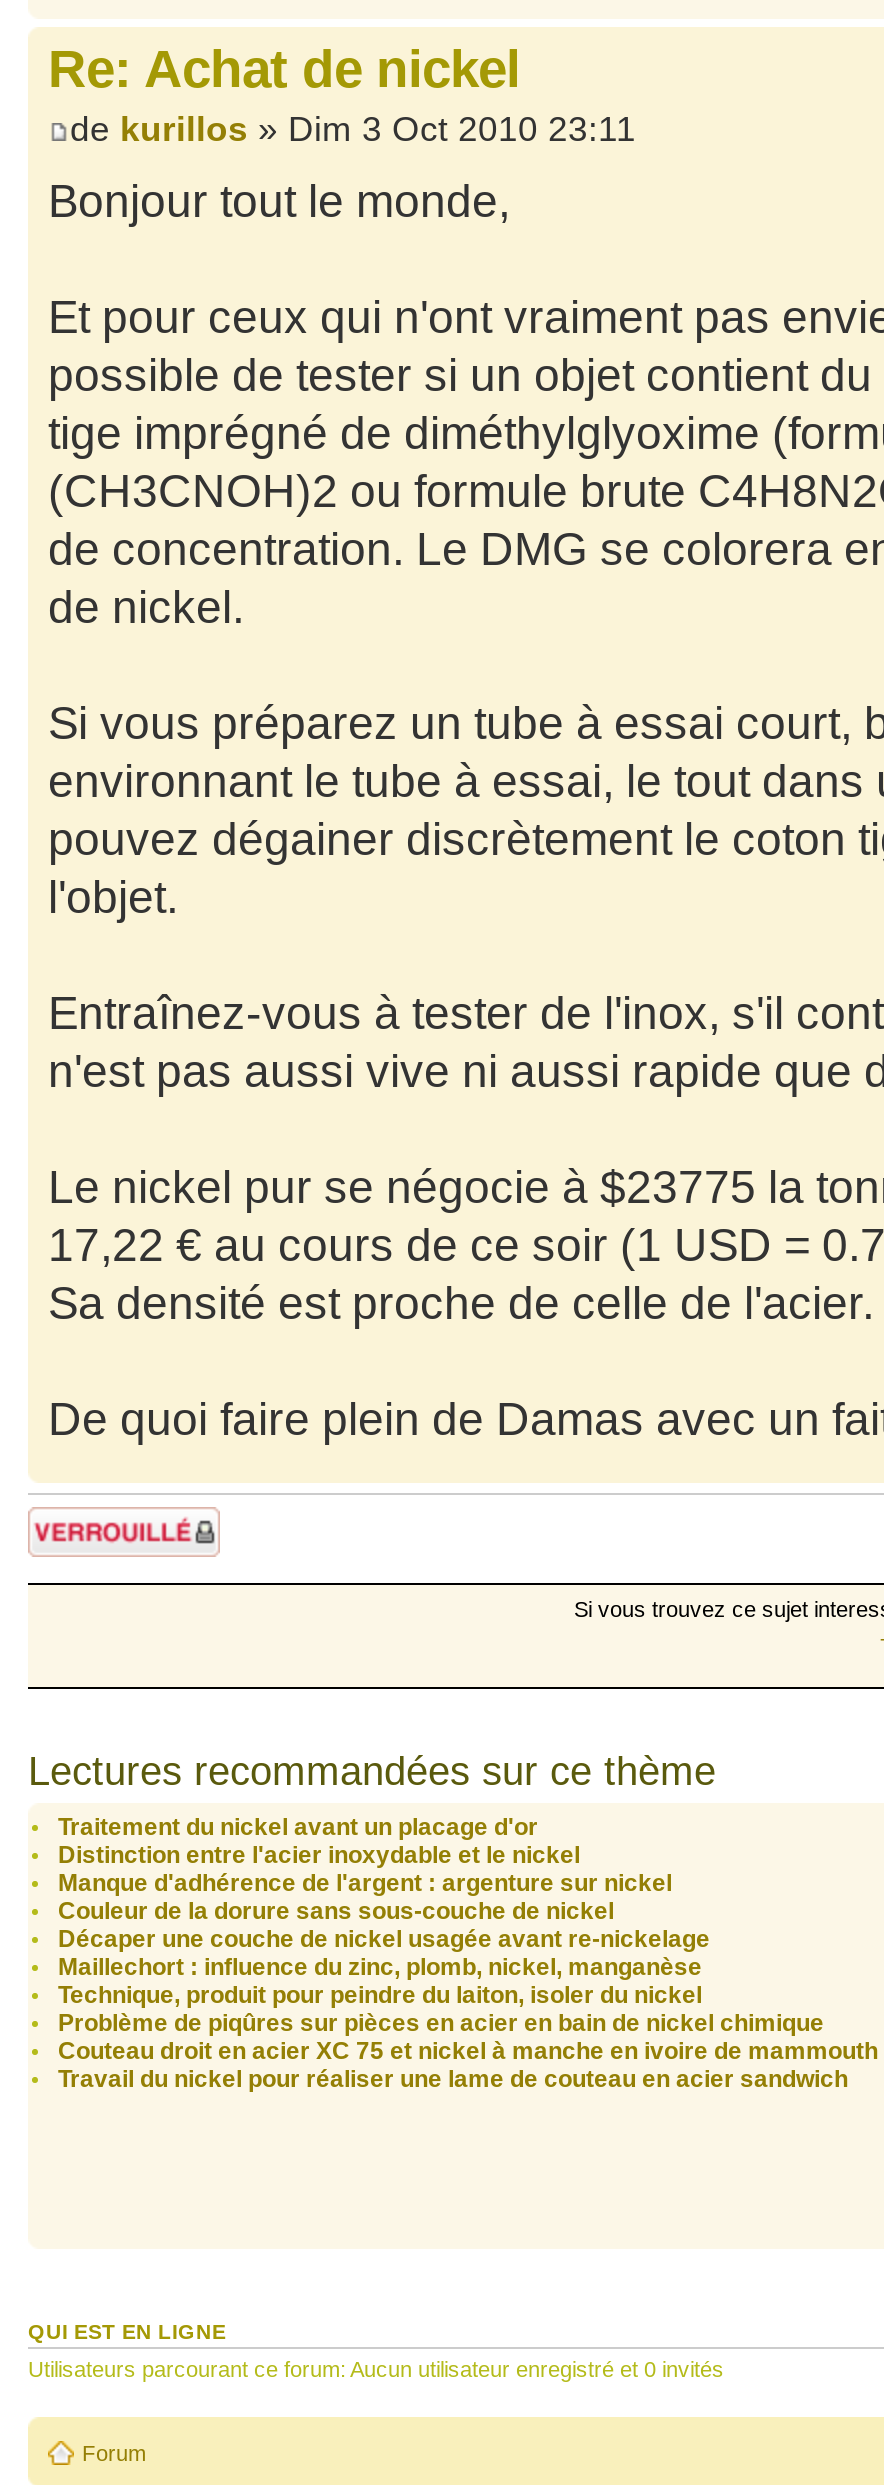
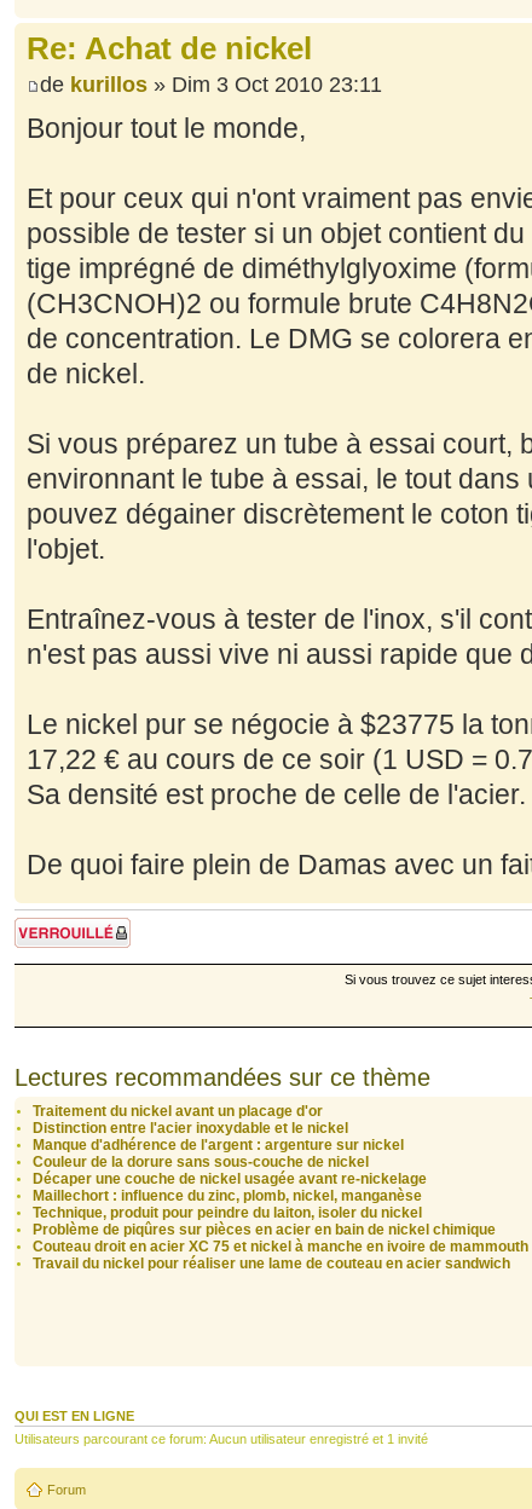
- Utilisateurs parcourant ce forum: Aucun utilisateur enregistré et 0 invités
+ Utilisateurs parcourant ce forum: Aucun utilisateur enregistré et 1 invité
